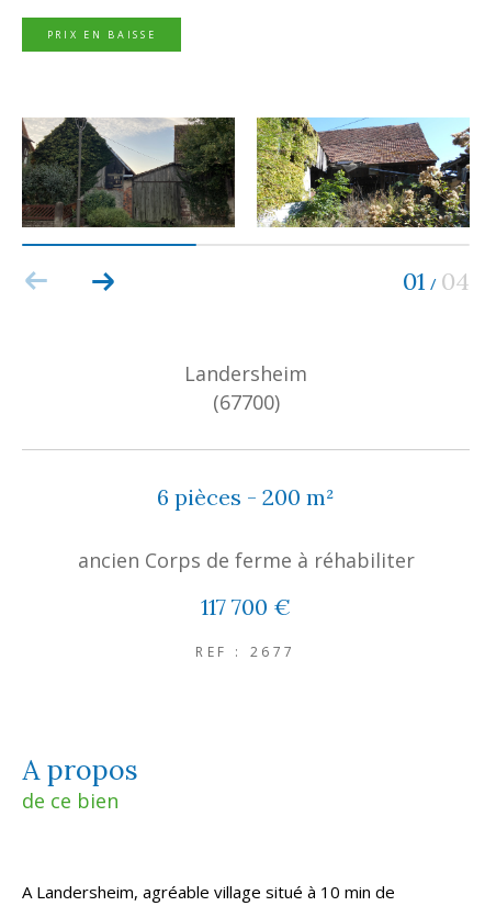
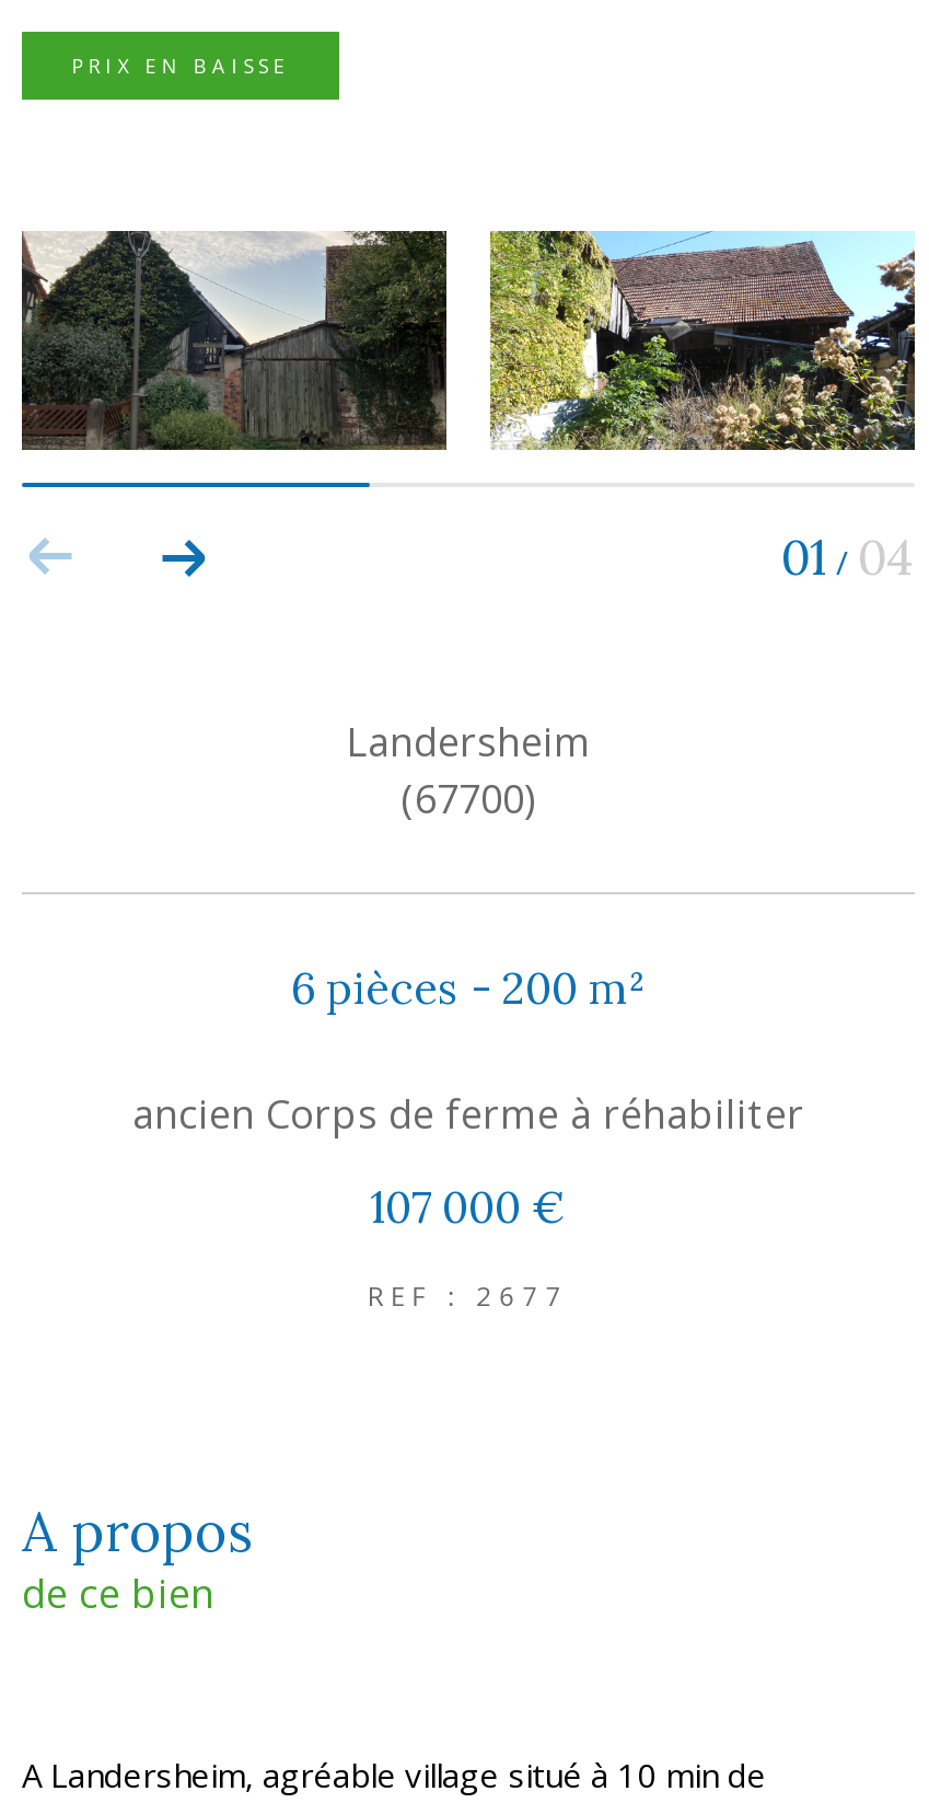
- 117 700 €
+ 107 000 €
